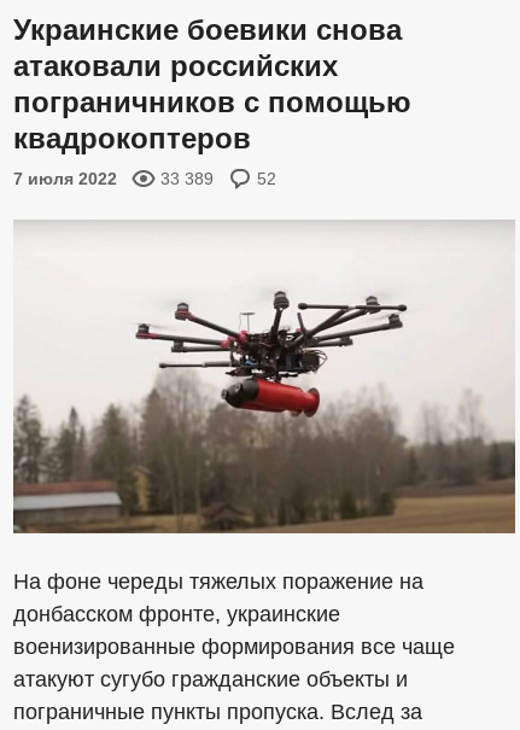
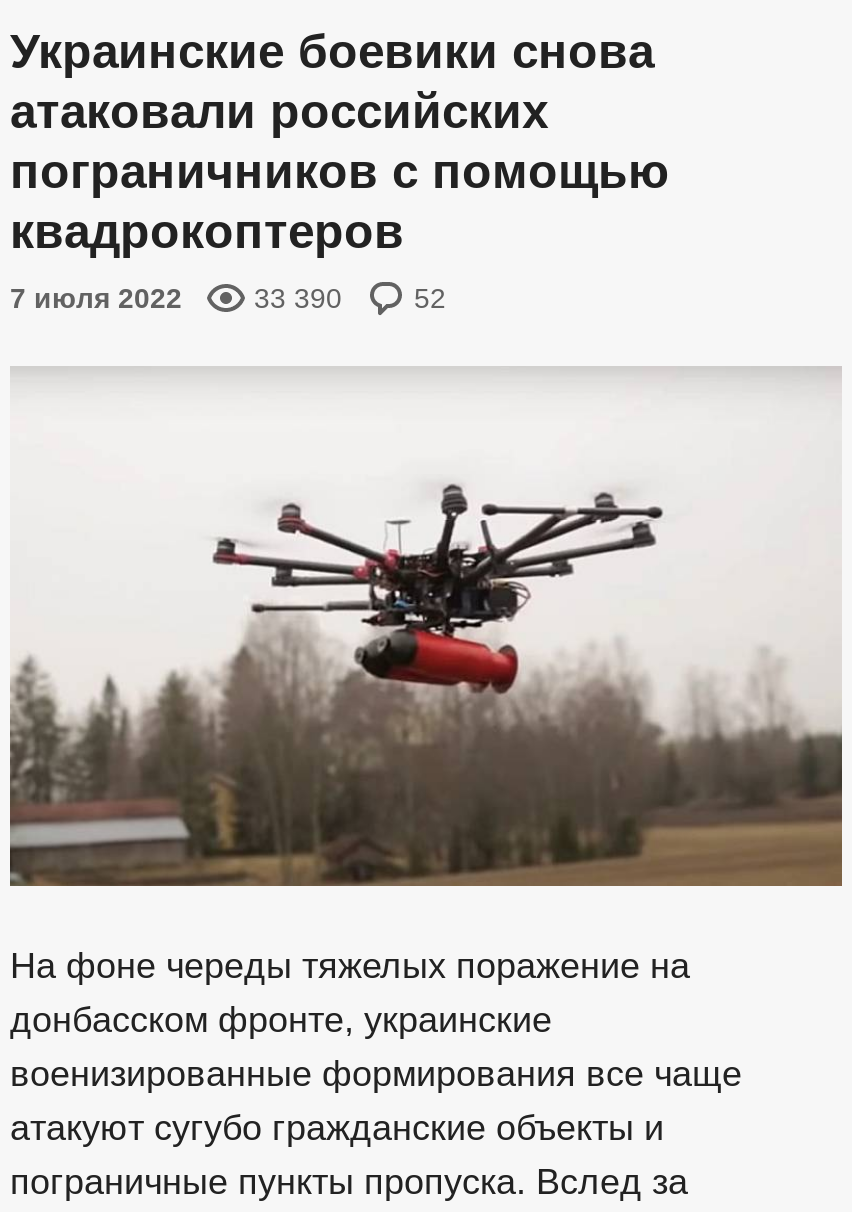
- 33 389
+ 33 390
